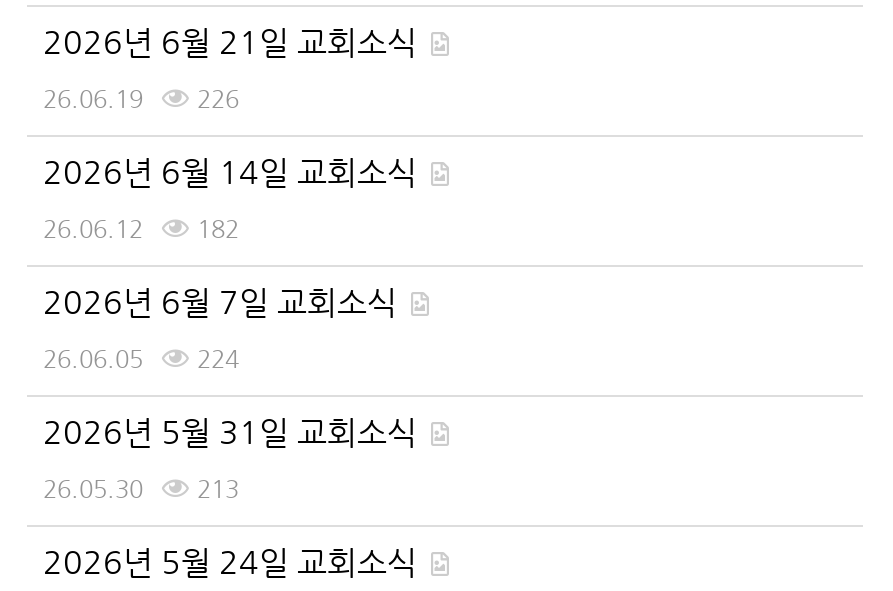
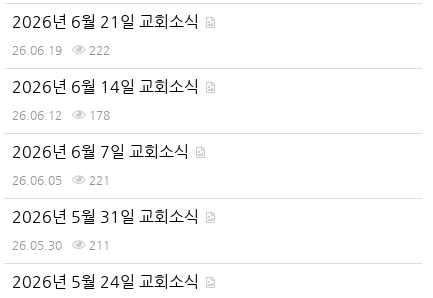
- 26.06.19 226
+ 26.06.19 222

- 26.06.12 182
+ 26.06.12 178

- 26.06.05 224
+ 26.06.05 221

- 26.05.30 213
+ 26.05.30 211
